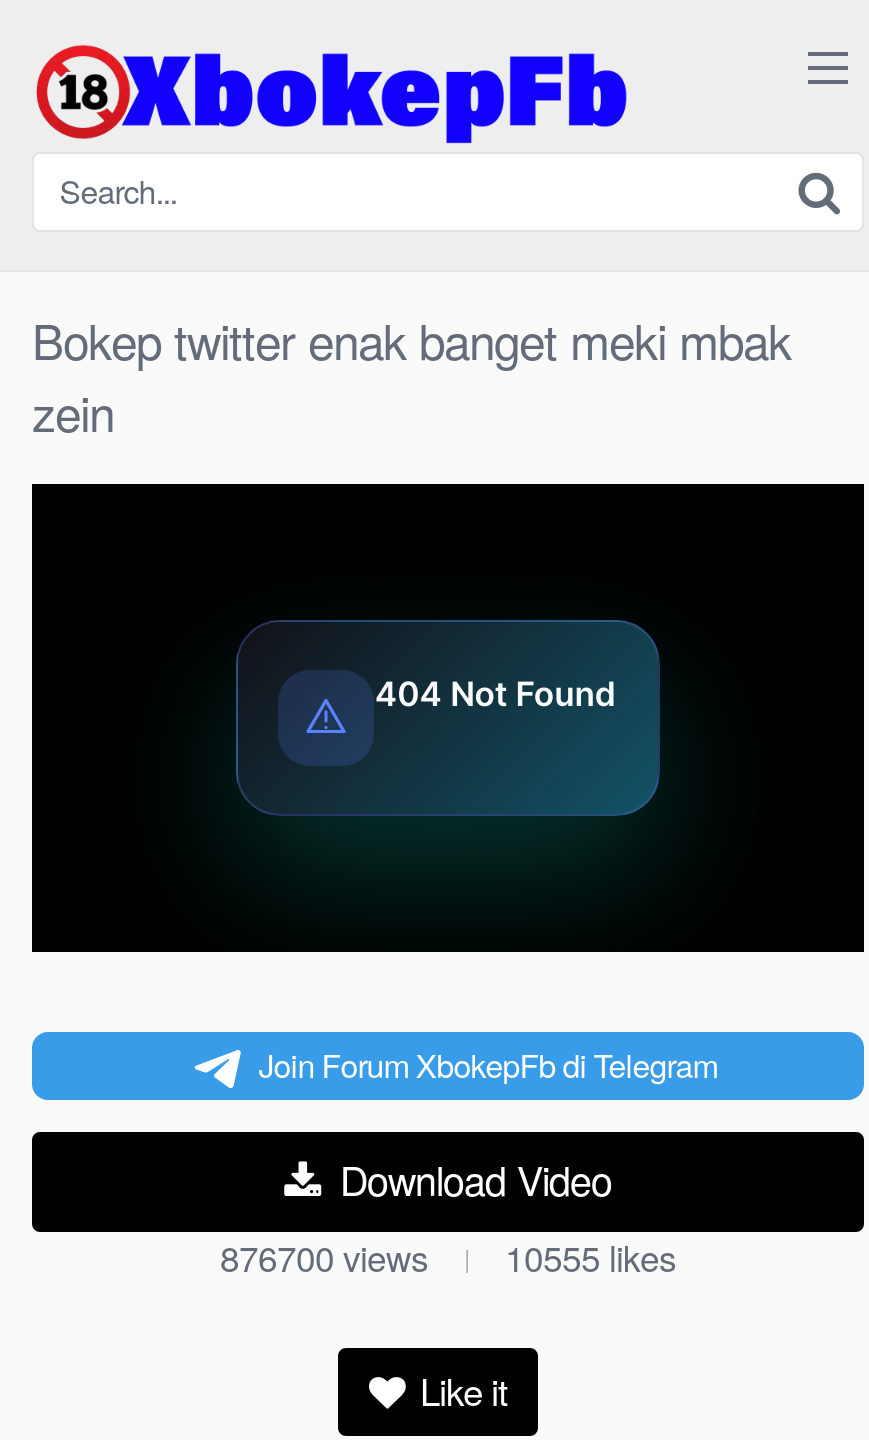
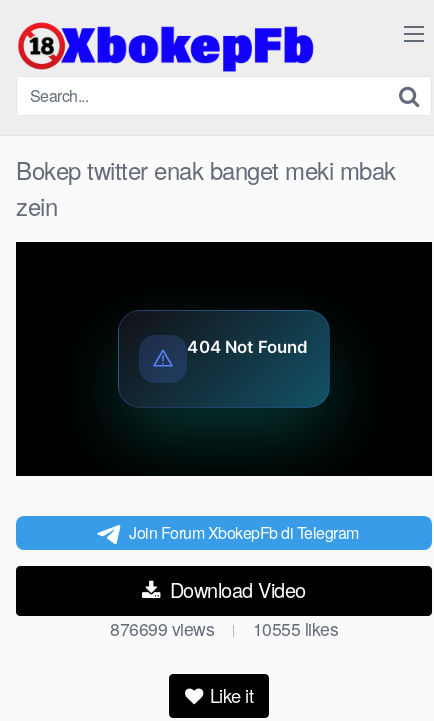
- 876700views
+ 876699views
